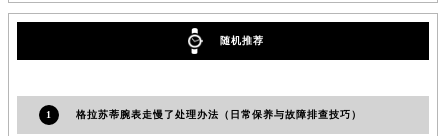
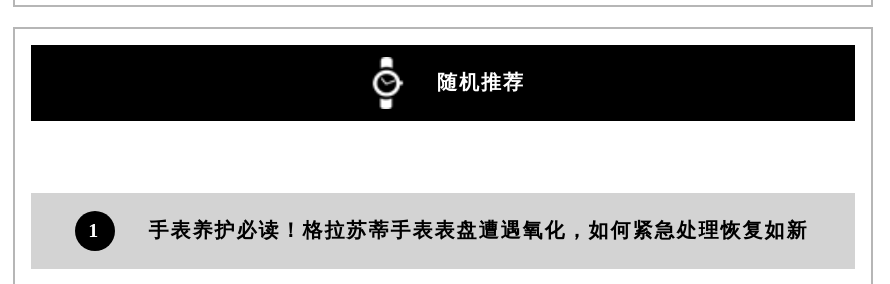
- 格拉苏蒂腕表走慢了处理办法（日常保养与故障排查技巧）
+ 手表养护必读！格拉苏蒂手表表盘遭遇氧化，如何紧急处理恢复如新
